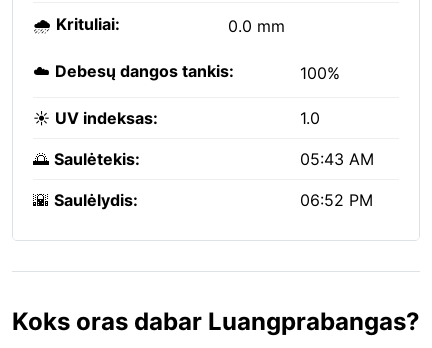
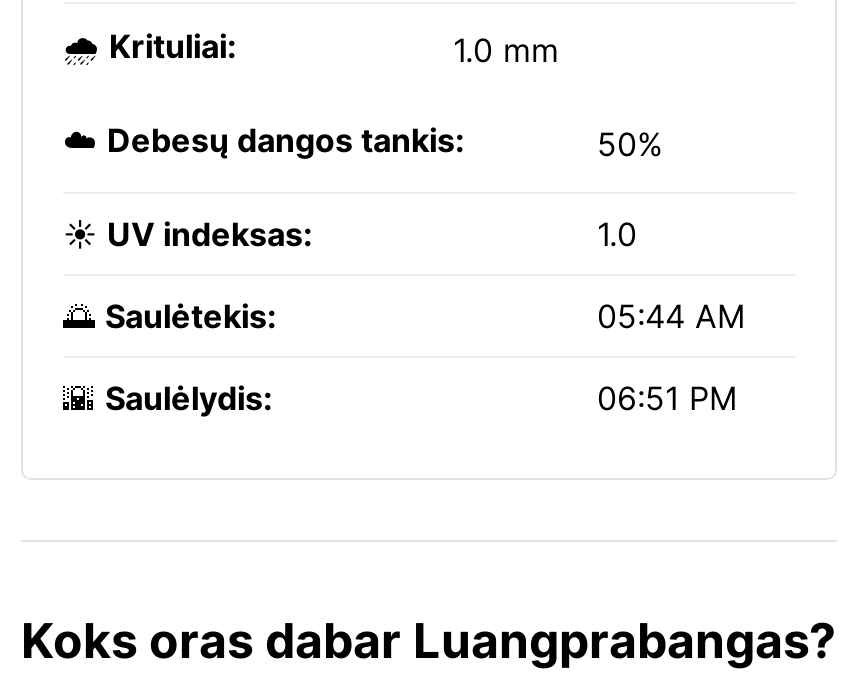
- 0.0 mm
+ 1.0 mm

- 100%
+ 50%

- 05:43 AM
+ 05:44 AM

- 06:52 PM
+ 06:51 PM
